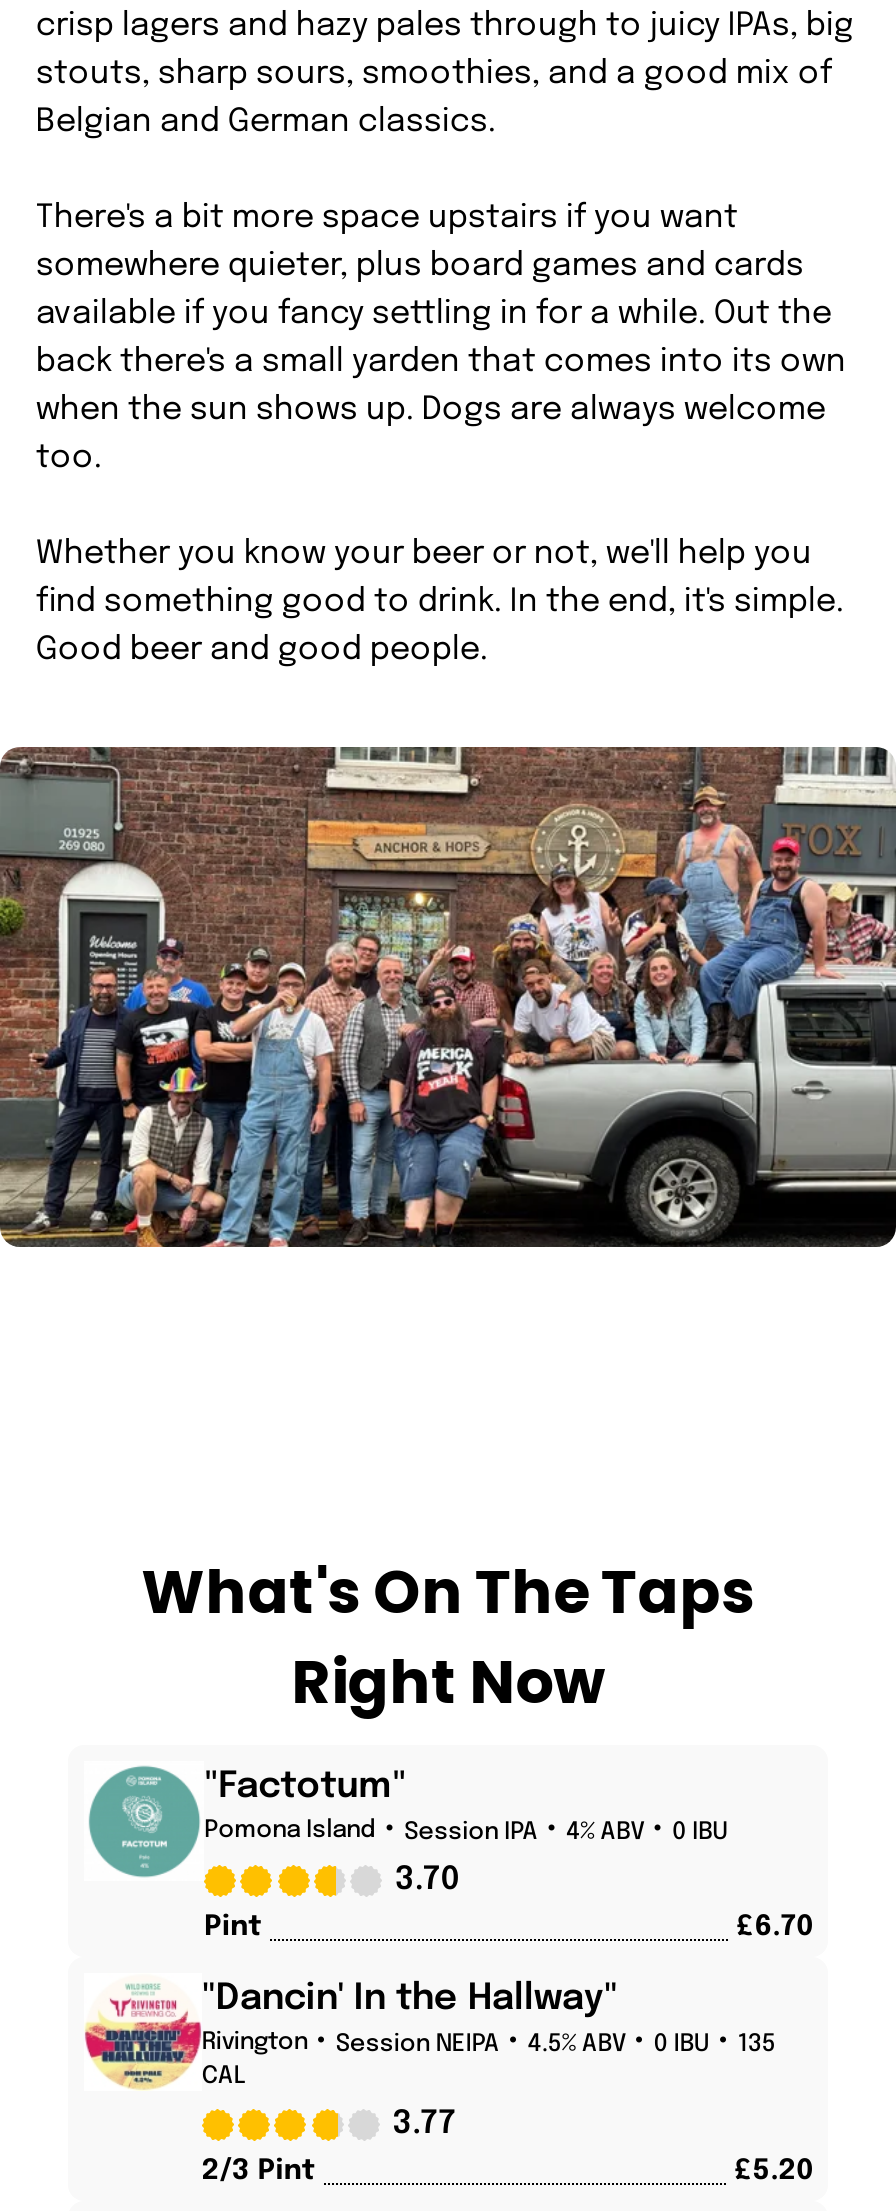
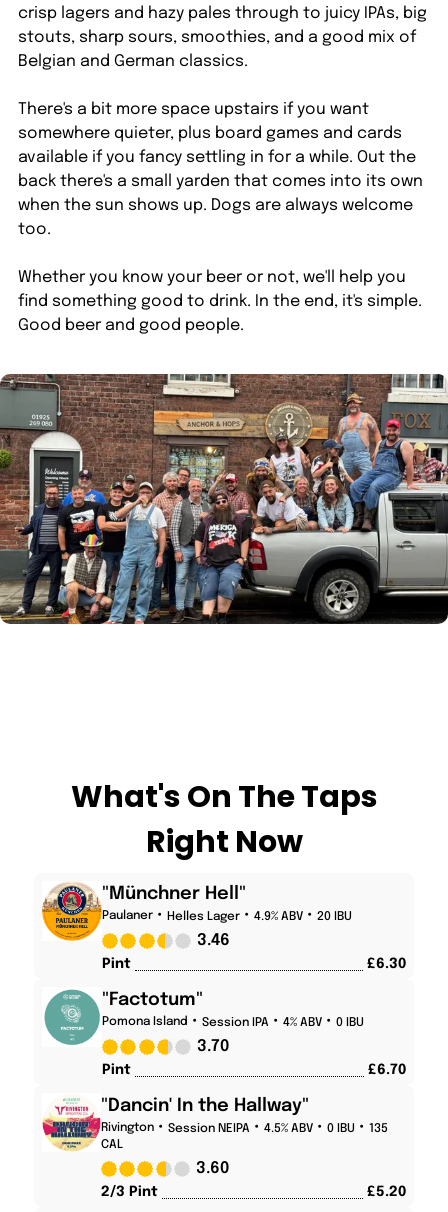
+ [image]
+ "Münchner Hell"
+ Paulaner
+ Helles Lager
+ 4.9% ABV
+ 20 IBU
+ 3.46
+ Pint
+ £6.30

- 3.77
+ 3.60
